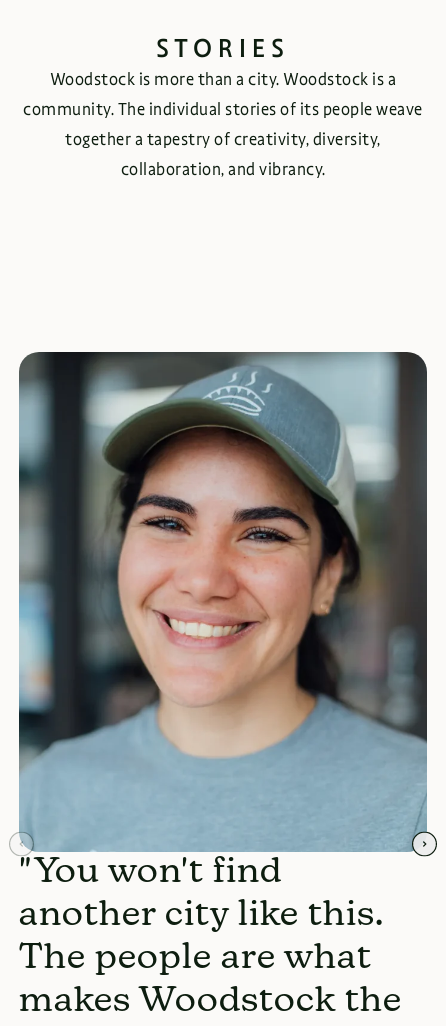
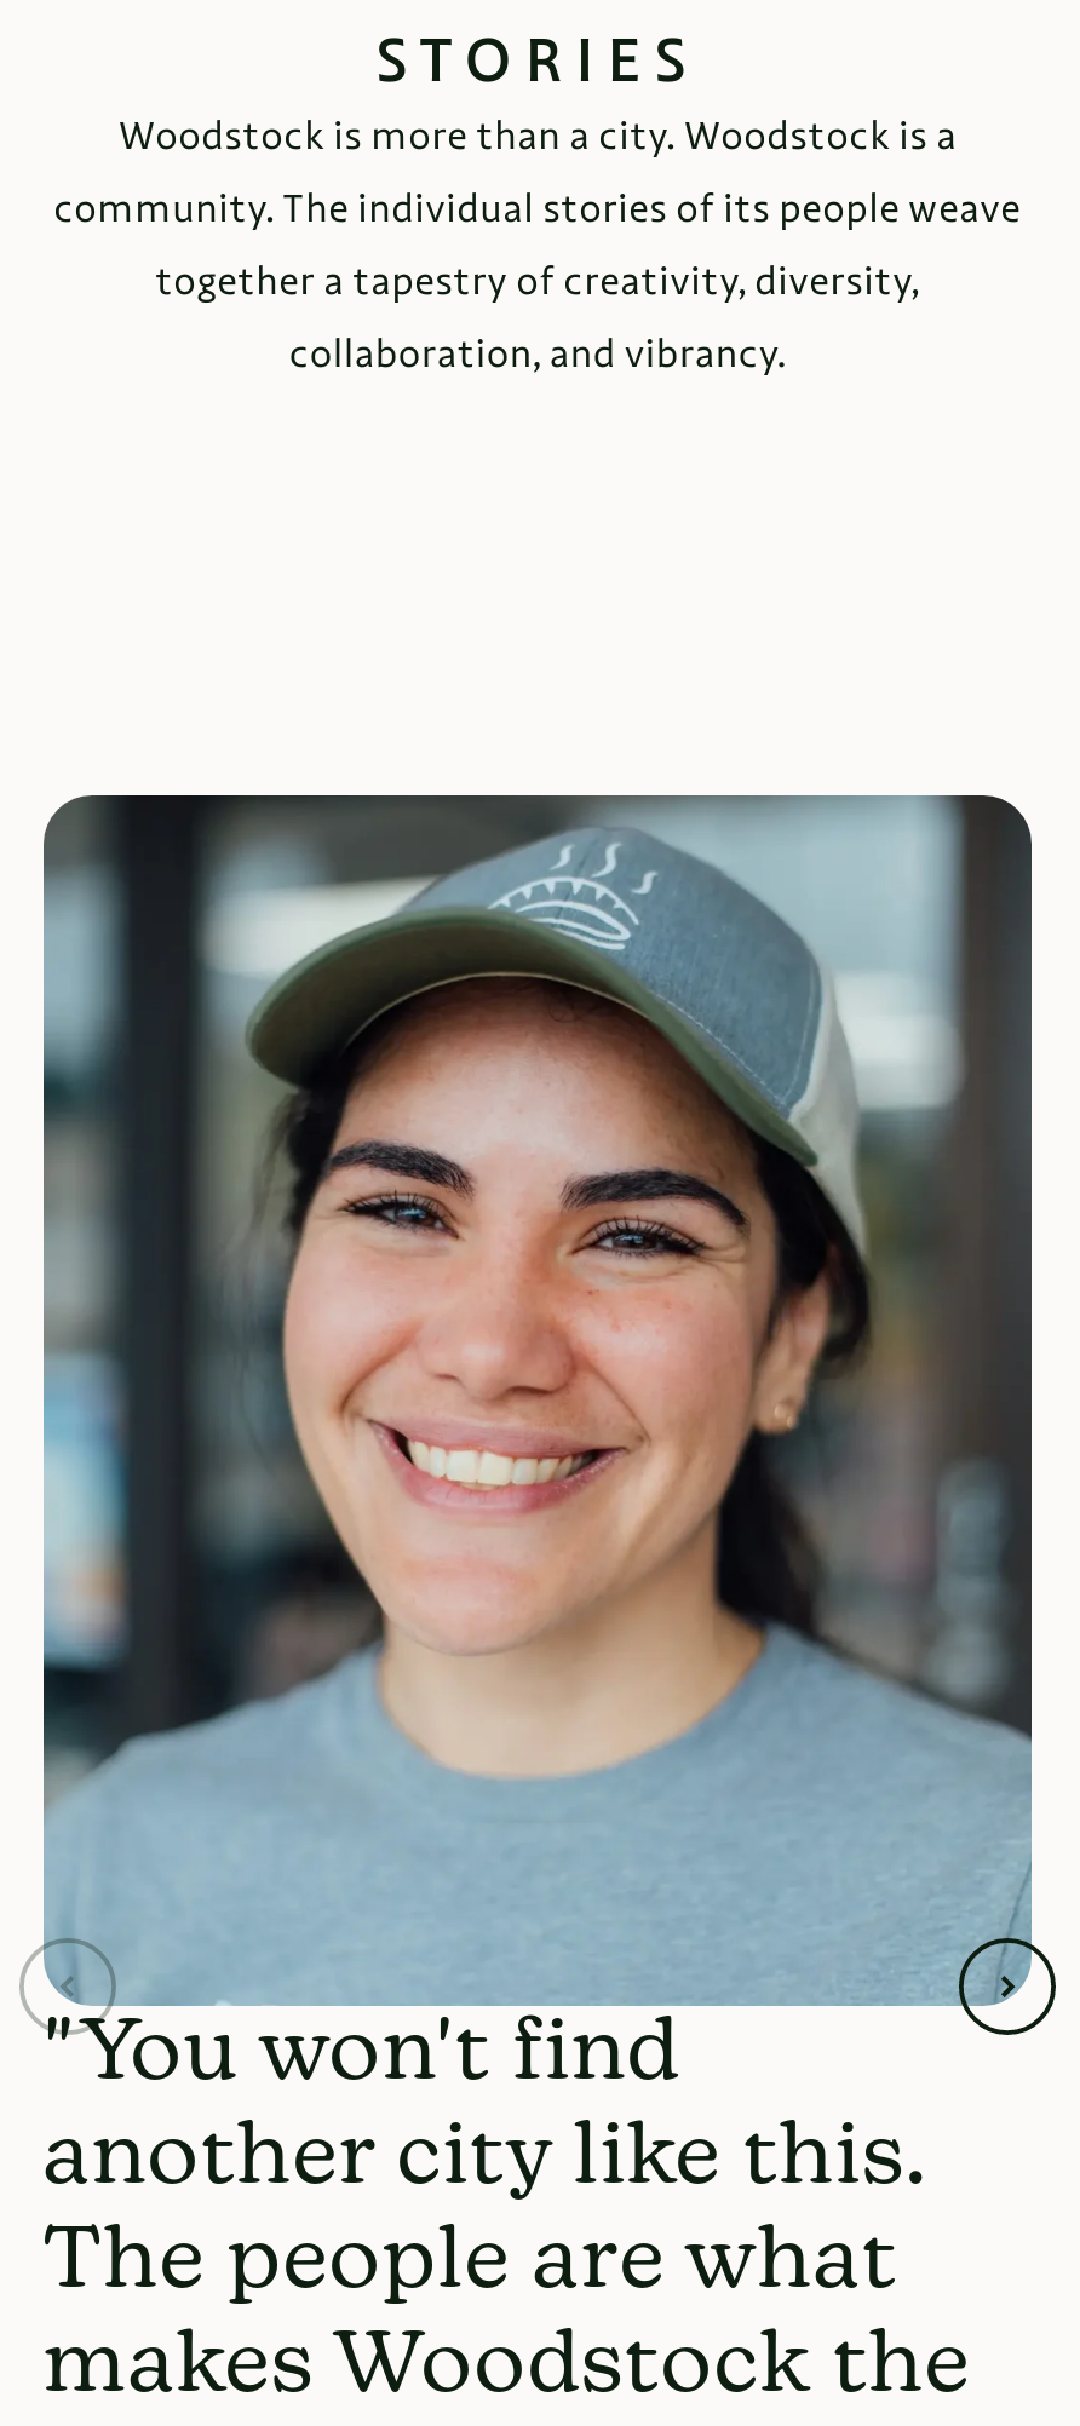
- [image]
+ [image]
